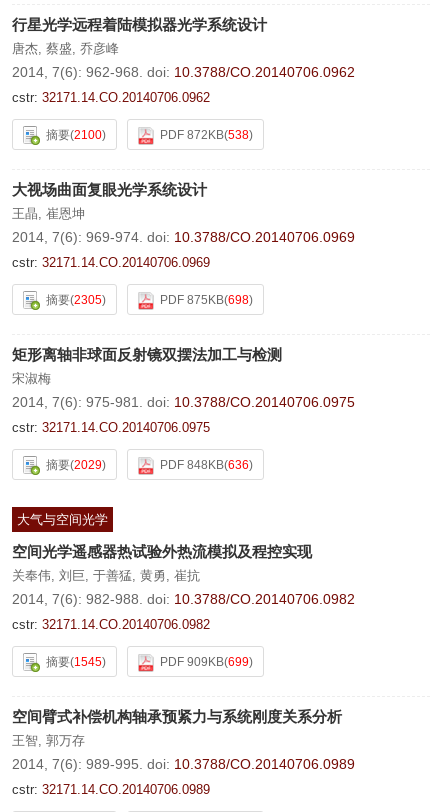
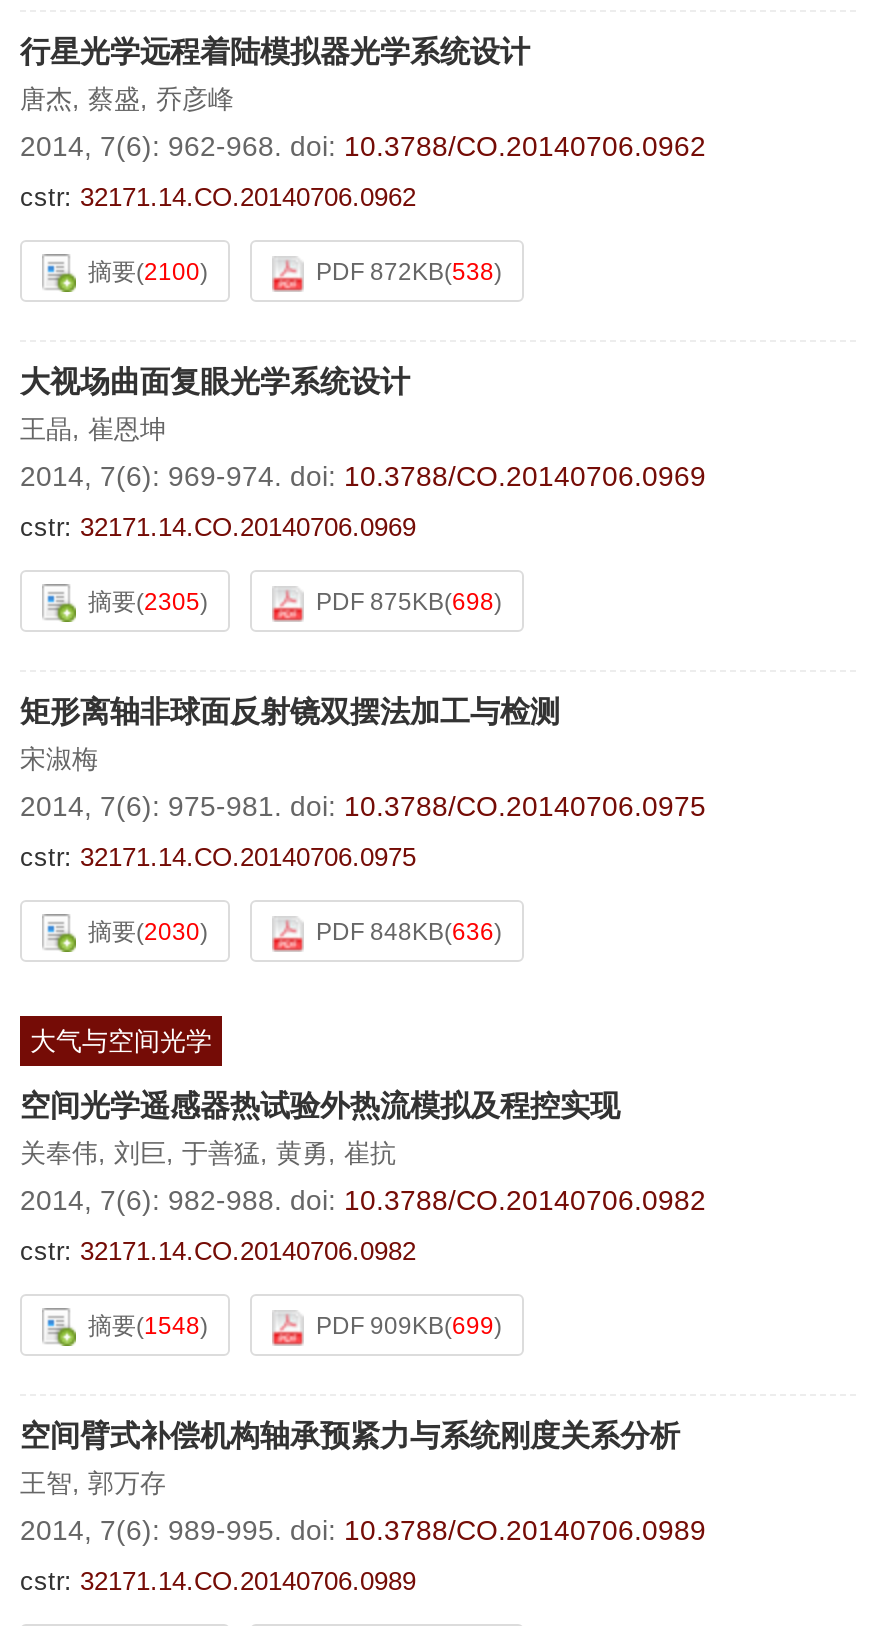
- 摘要(2029)
+ 摘要(2030)

- 摘要(1545)
+ 摘要(1548)
